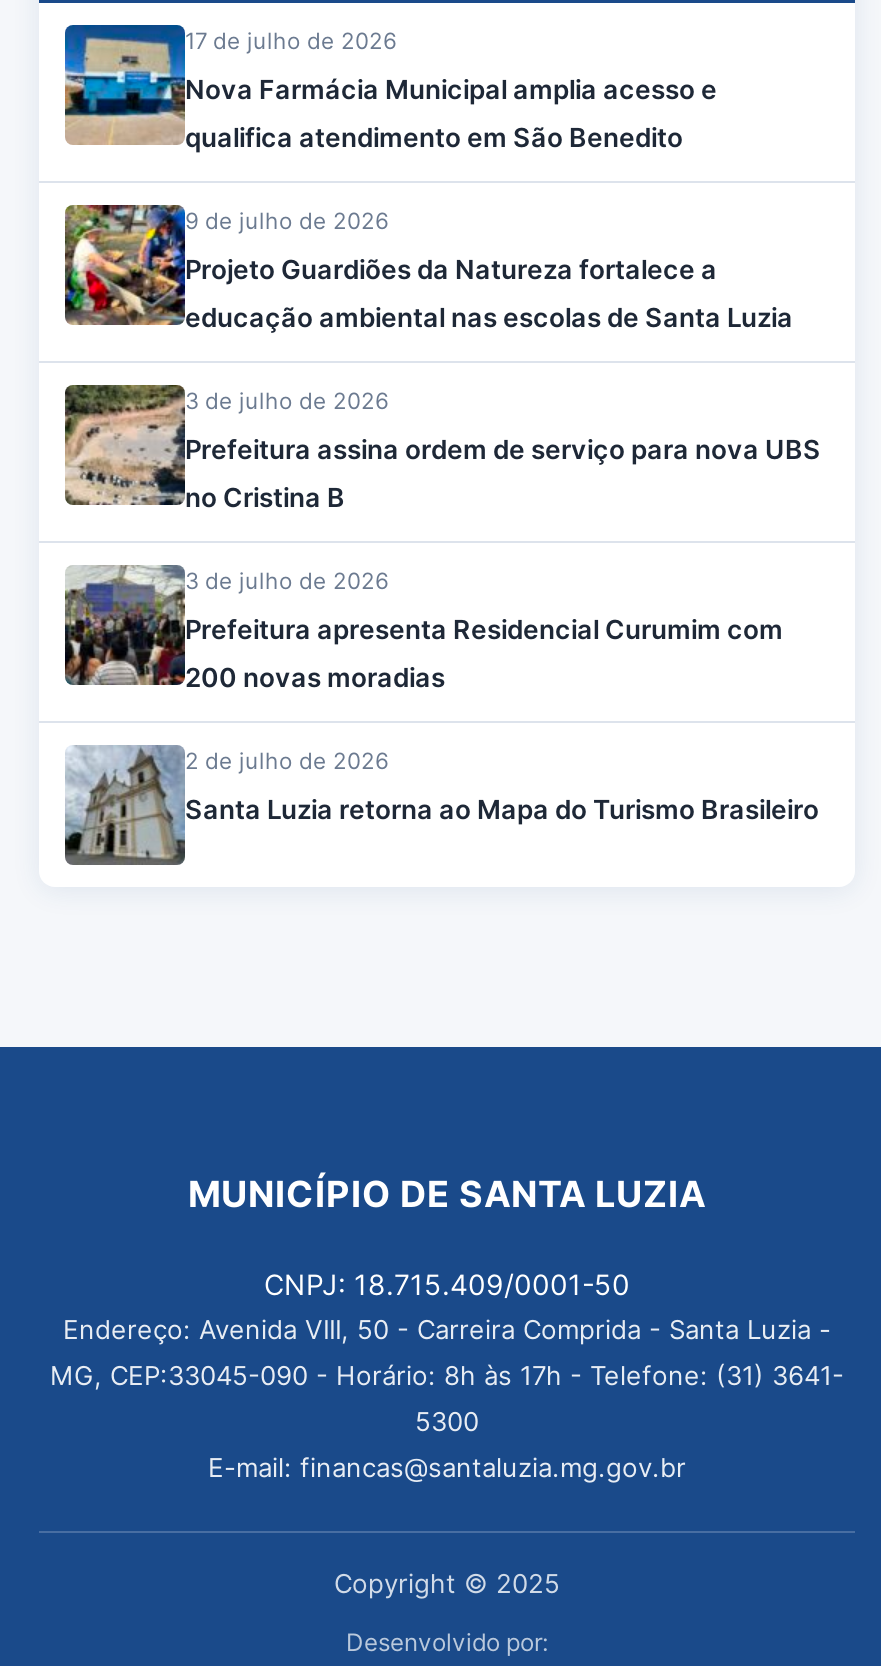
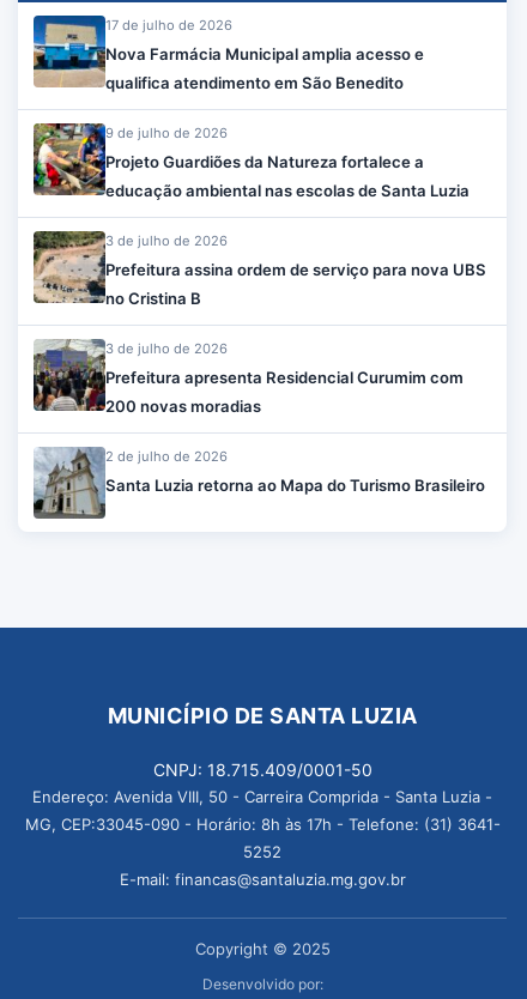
- 5300
+ 5252
